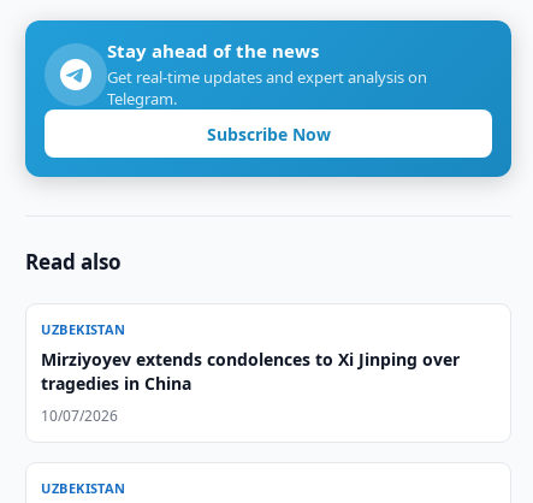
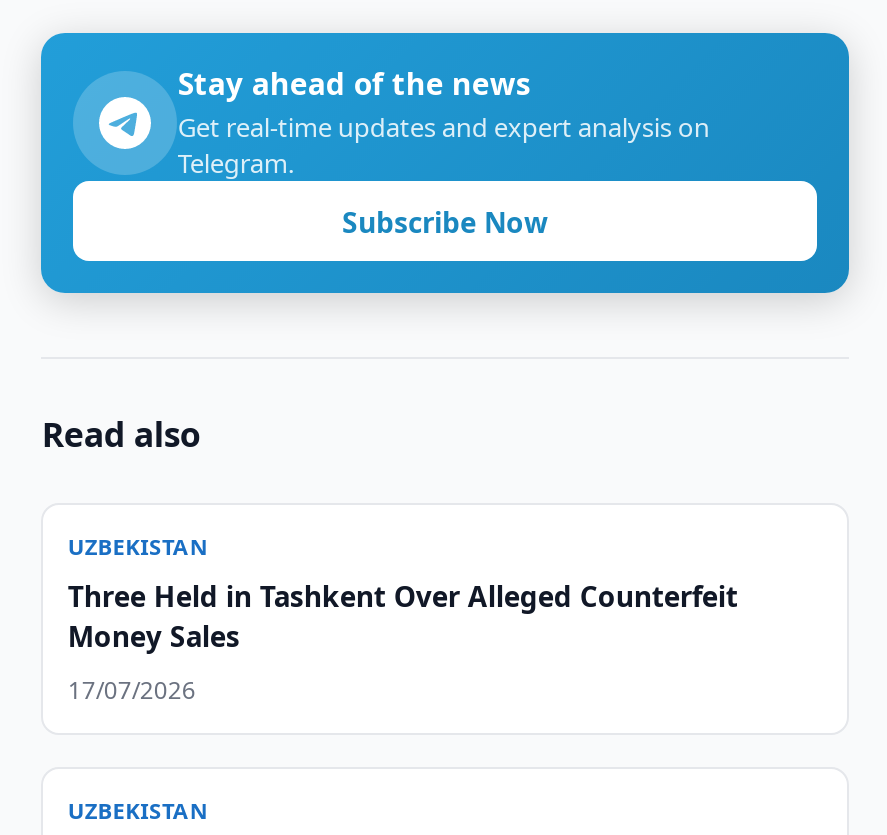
- Mirziyoyev extends condolences to Xi Jinping over
- tragedies in China
+ Three Held in Tashkent Over Alleged Counterfeit
+ Money Sales

- 10/07/2026
+ 17/07/2026
